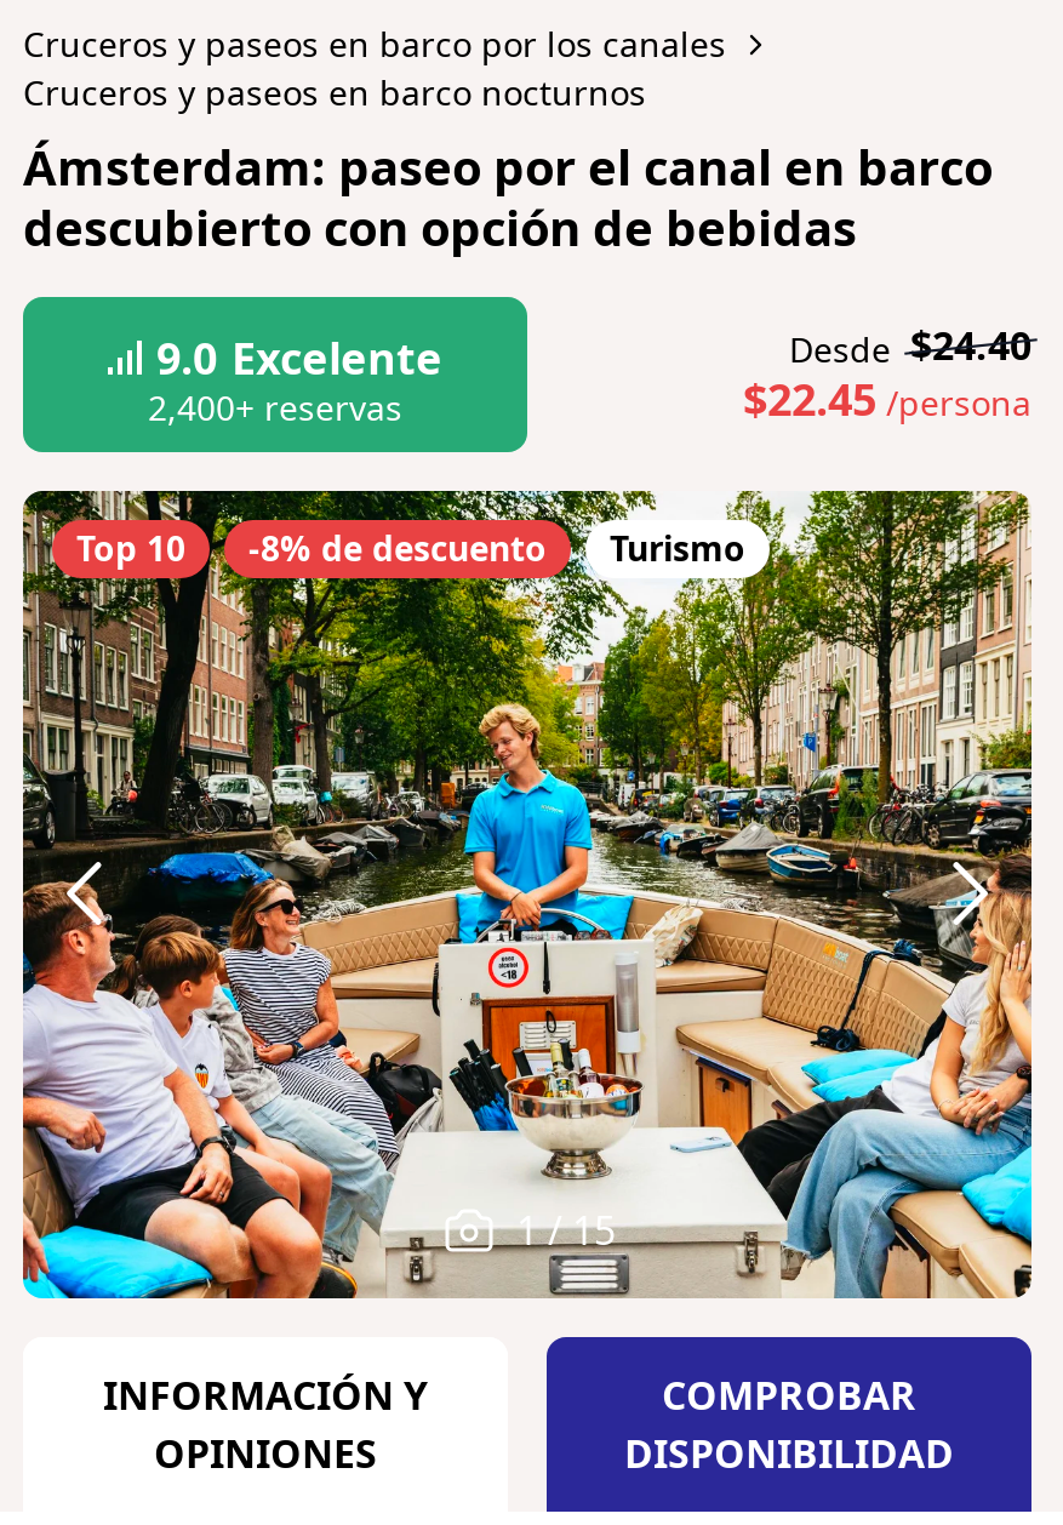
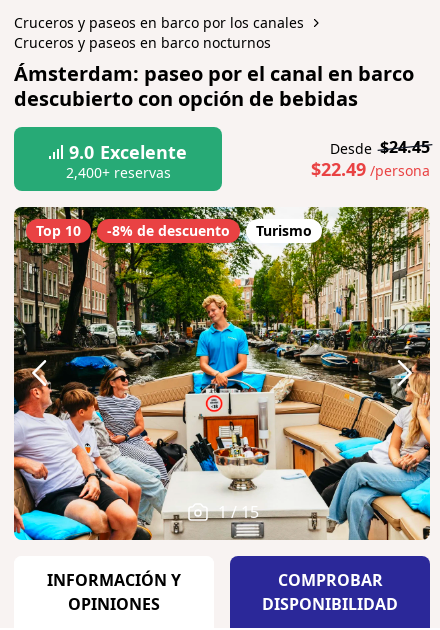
- Desde $24.40
+ Desde $24.45

- $22.45 /persona
+ $22.49 /persona
